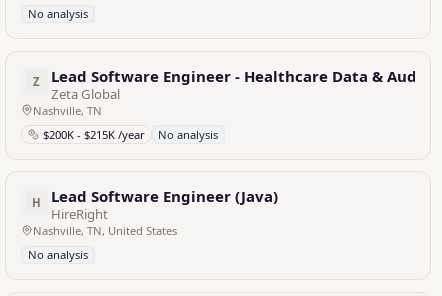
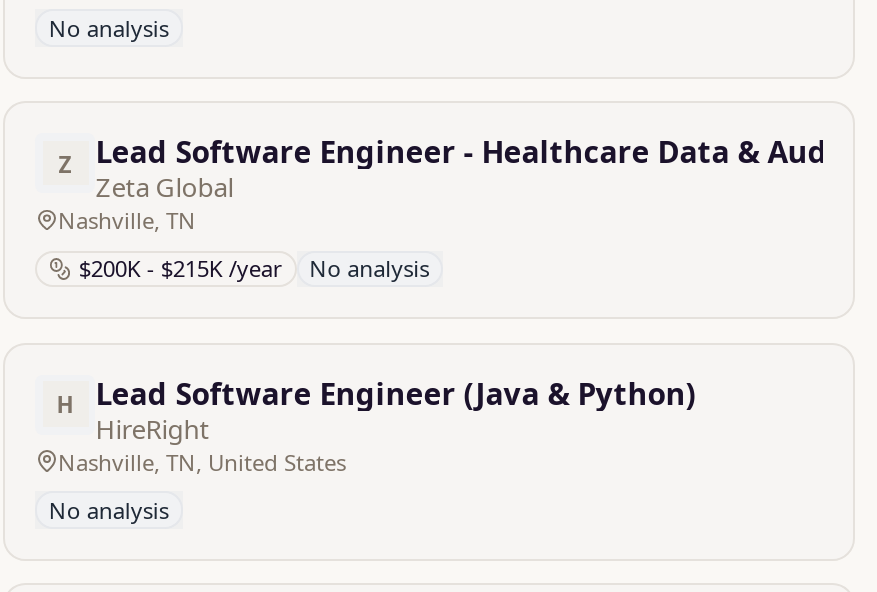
- Lead Software Engineer (Java)
+ Lead Software Engineer (Java & Python)
